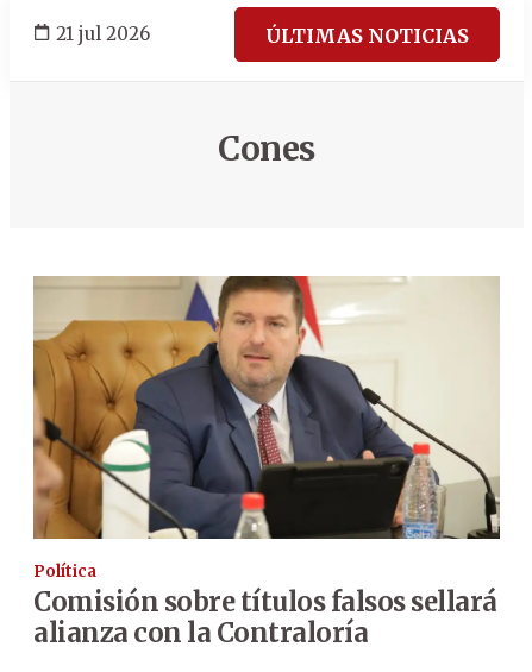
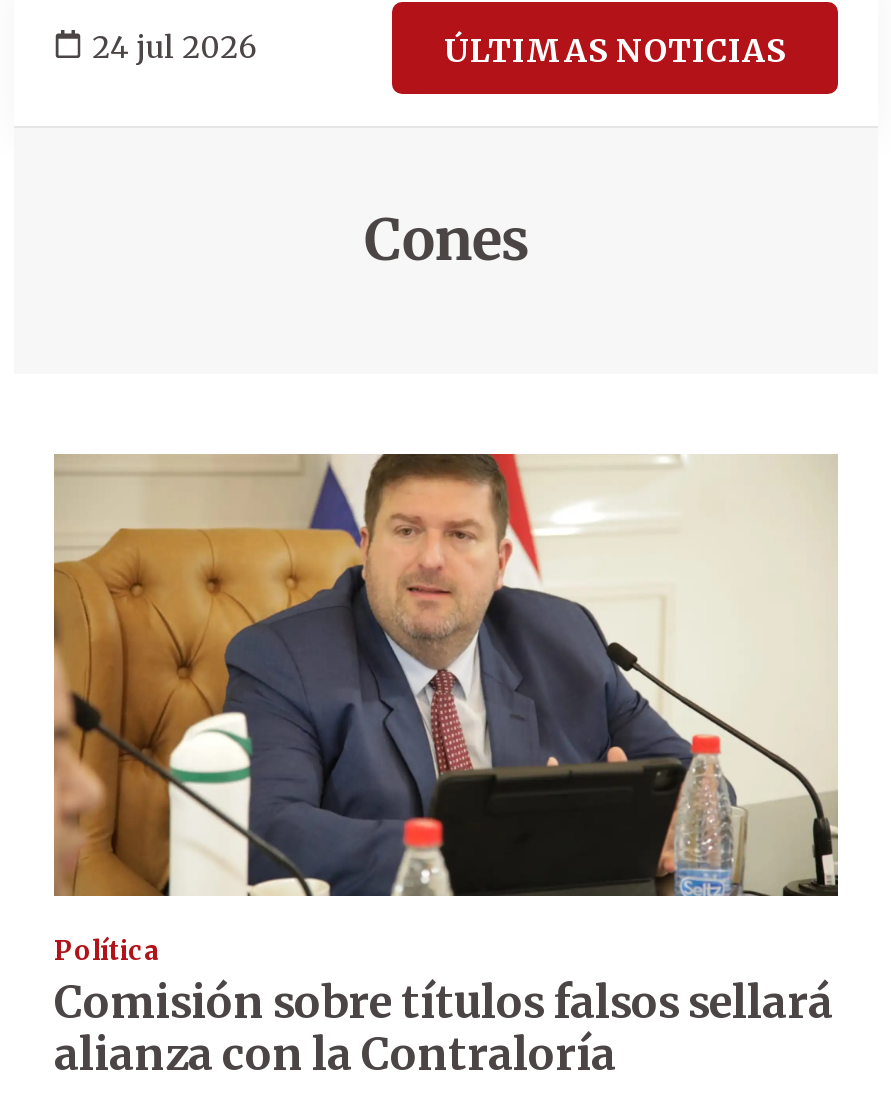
- 21 jul 2026
+ 24 jul 2026
